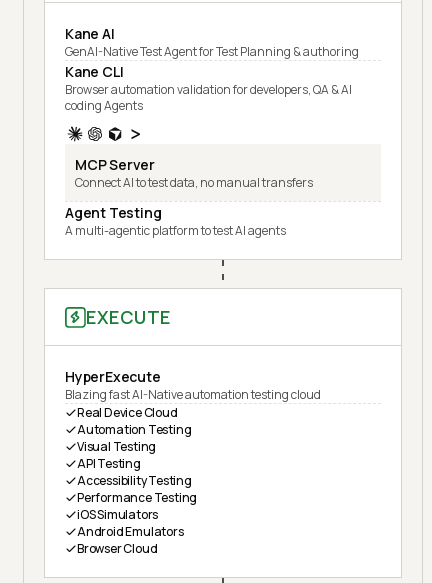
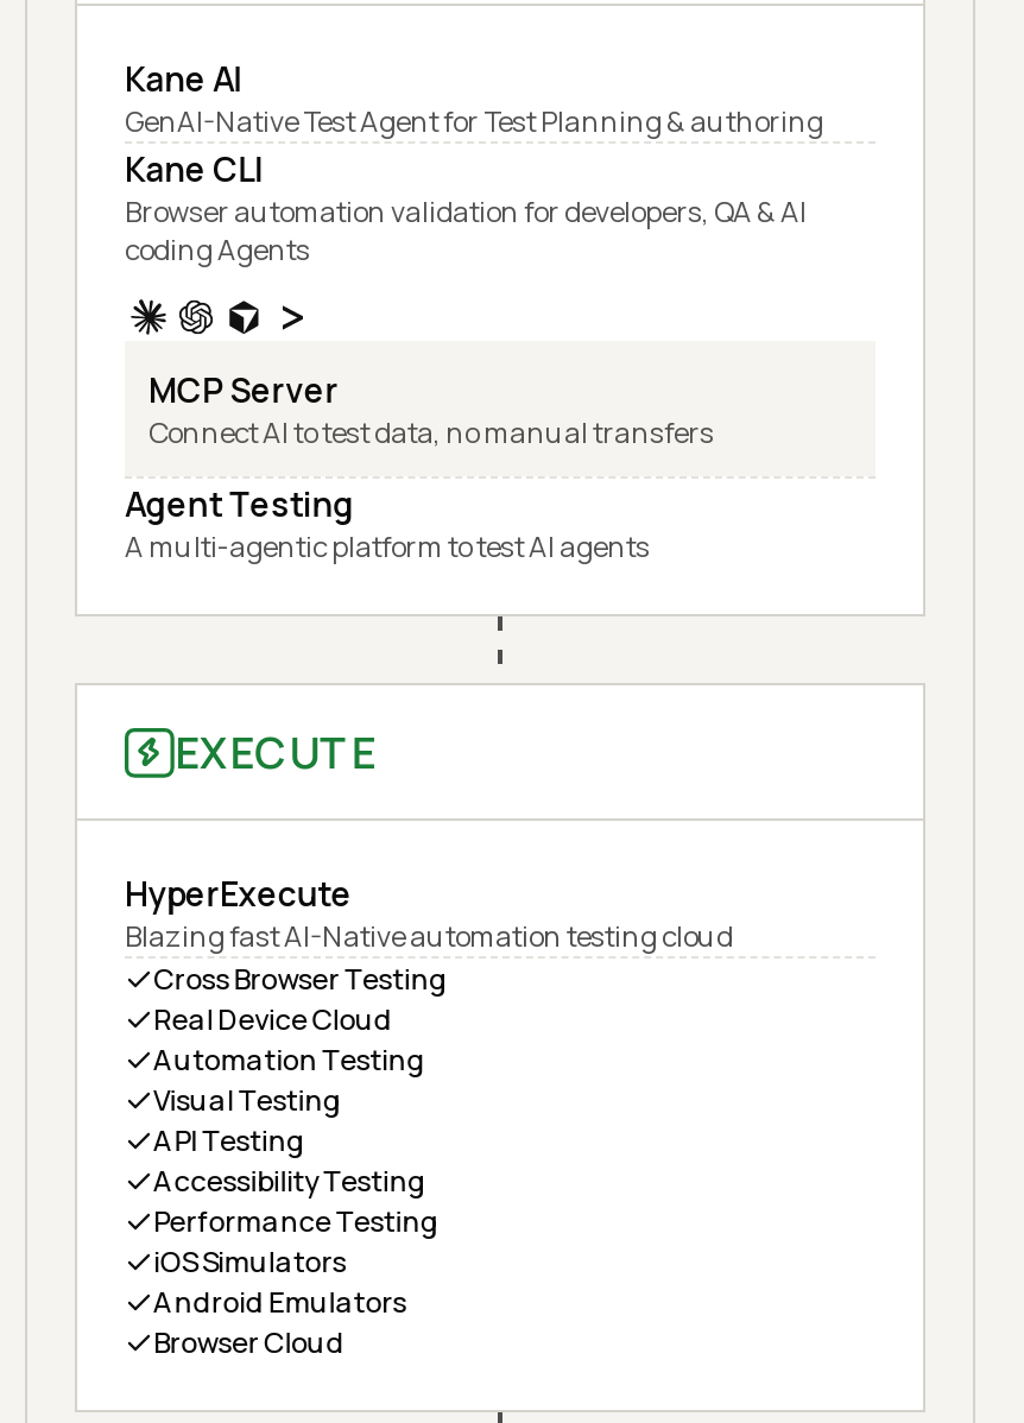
+ Cross Browser Testing
